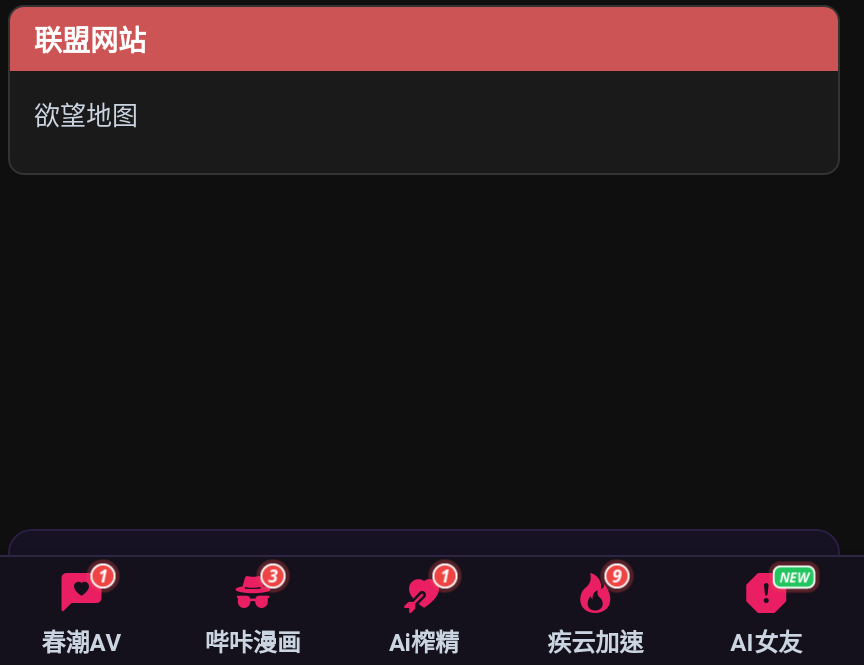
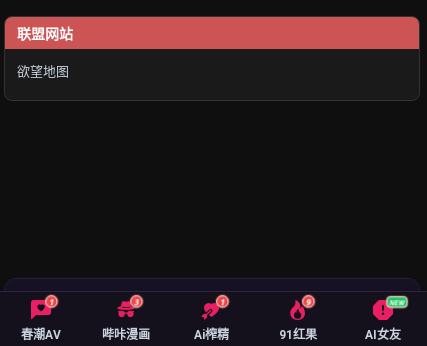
- 疾云加速
+ 91红果
